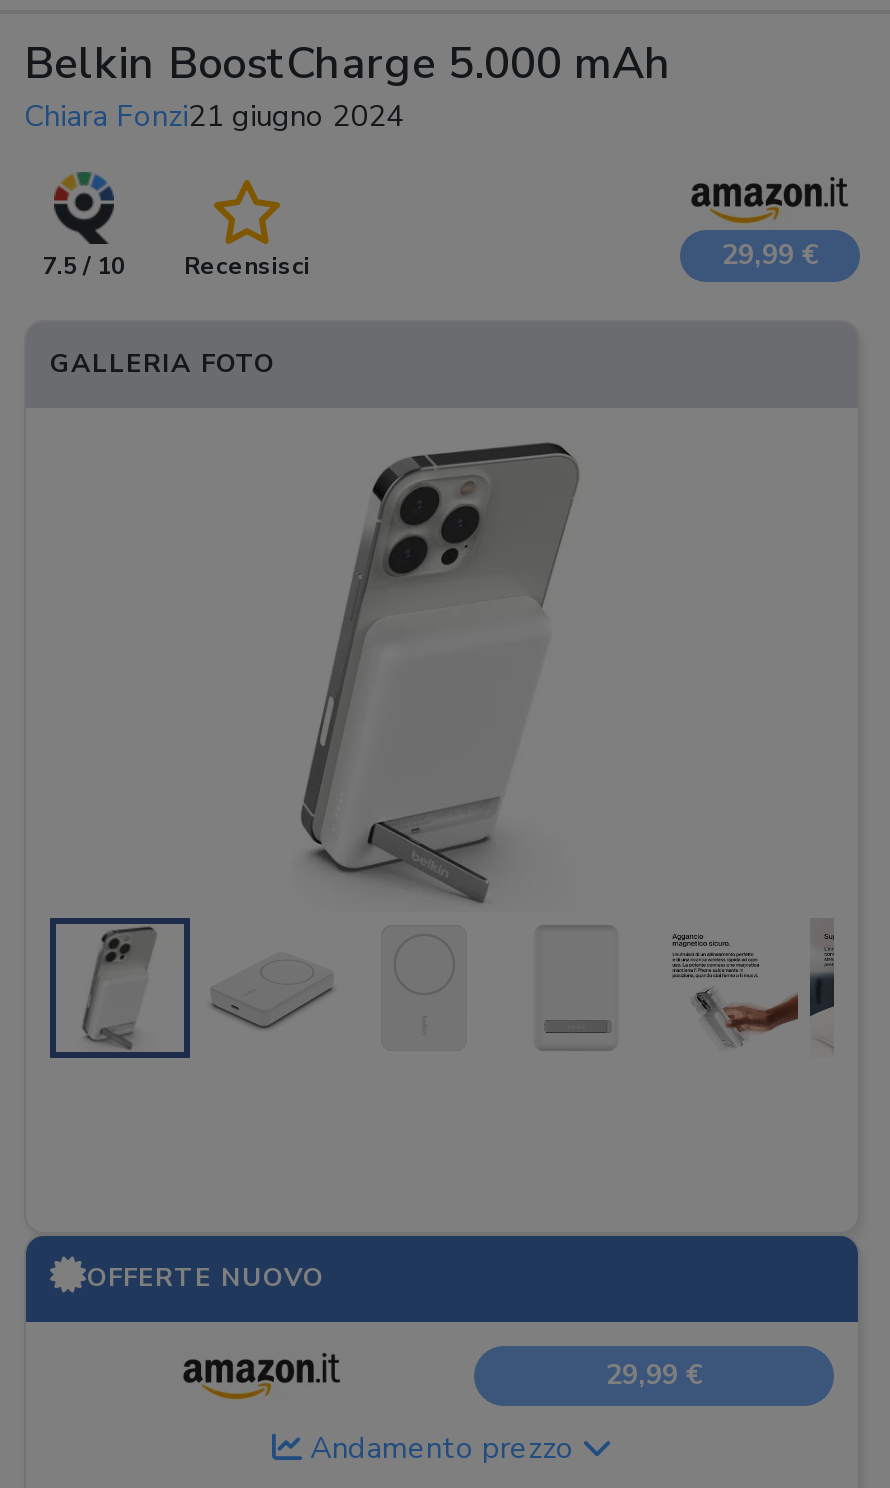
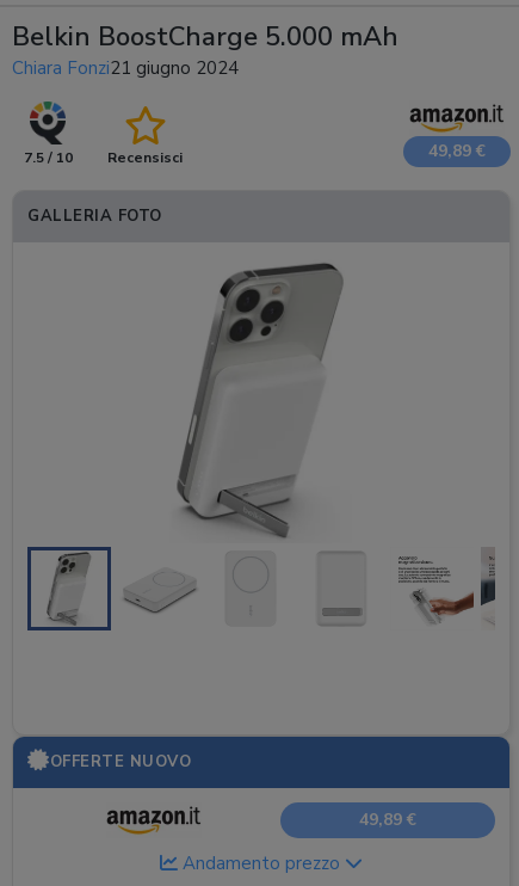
- 29,99 €
+ 49,89 €

- 29,99 €
+ 49,89 €
